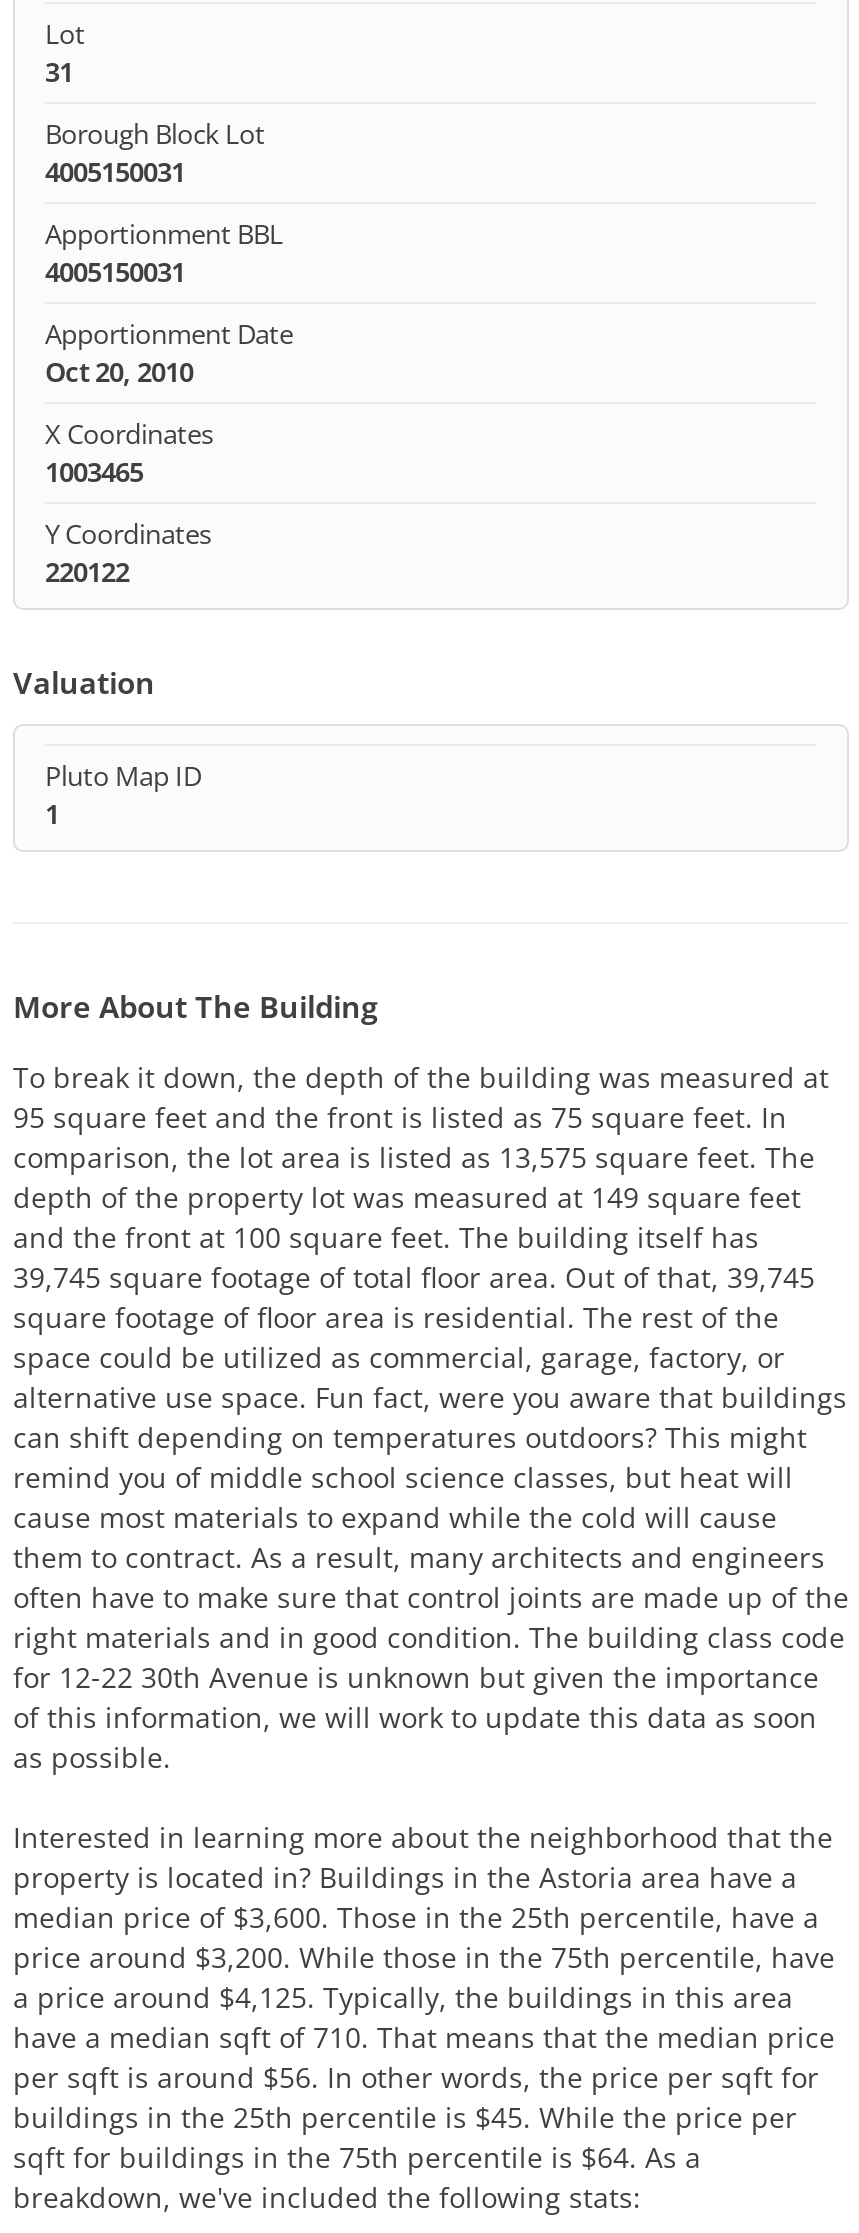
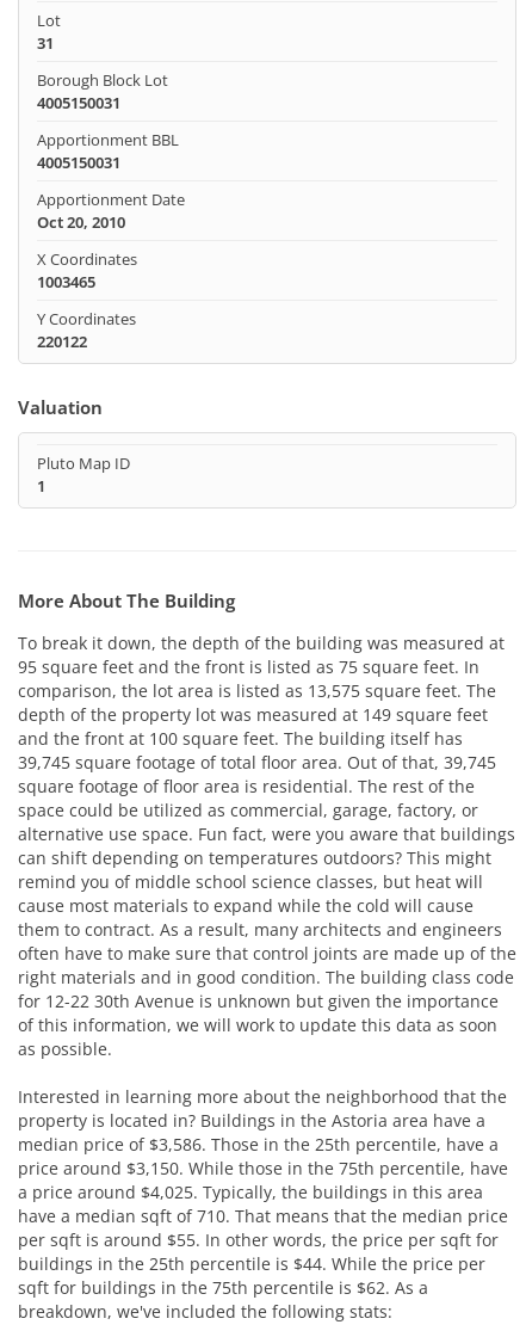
- median price of $3,600. Those in the 25th percentile, have a
+ median price of $3,586. Those in the 25th percentile, have a

- price around $3,200. While those in the 75th percentile, have
+ price around $3,150. While those in the 75th percentile, have

- a price around $4,125. Typically, the buildings in this area
+ a price around $4,025. Typically, the buildings in this area

- per sqft is around $56. In other words, the price per sqft for
+ per sqft is around $55. In other words, the price per sqft for

- buildings in the 25th percentile is $45. While the price per
+ buildings in the 25th percentile is $44. While the price per

- sqft for buildings in the 75th percentile is $64. As a
+ sqft for buildings in the 75th percentile is $62. As a
